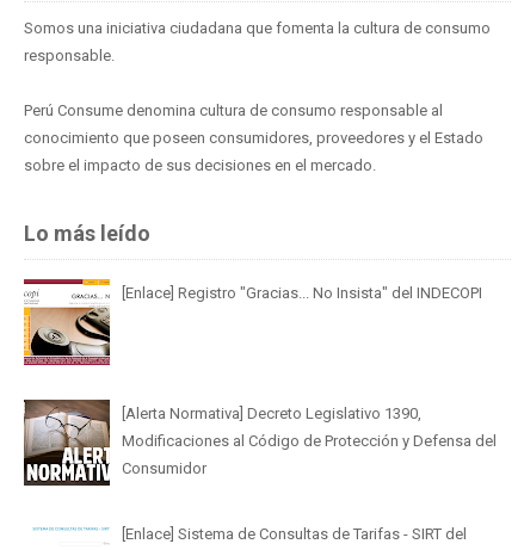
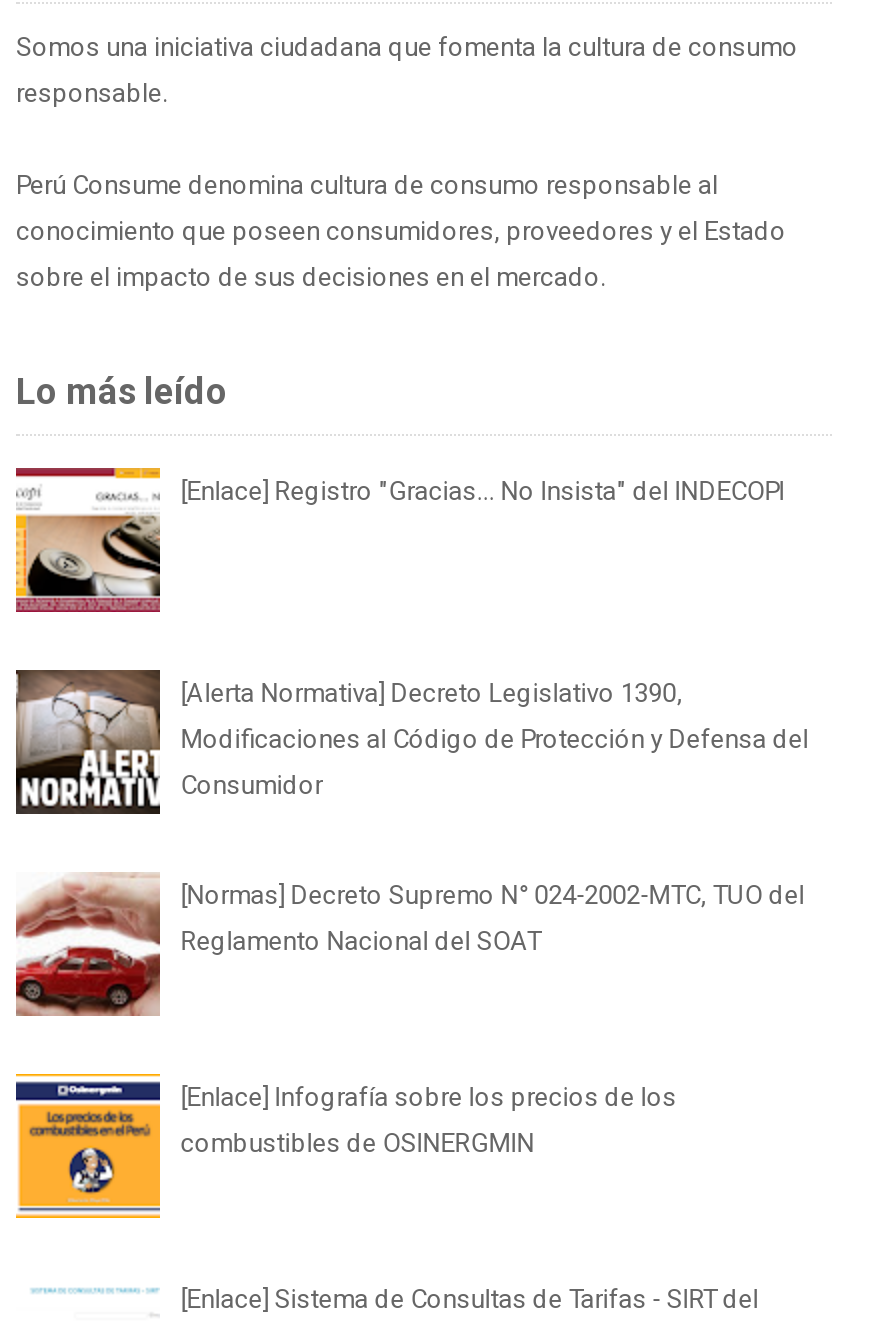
+ [image]
+ [Normas] Decreto Supremo N° 024-2002-MTC, TUO del
+ Reglamento Nacional del SOAT

+ [image]
+ [Enlace] Infografía sobre los precios de los
+ combustibles de OSINERGMIN
